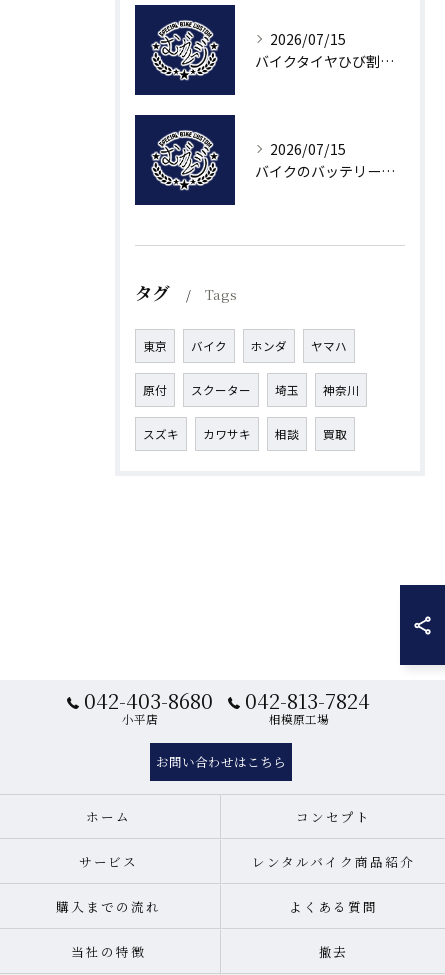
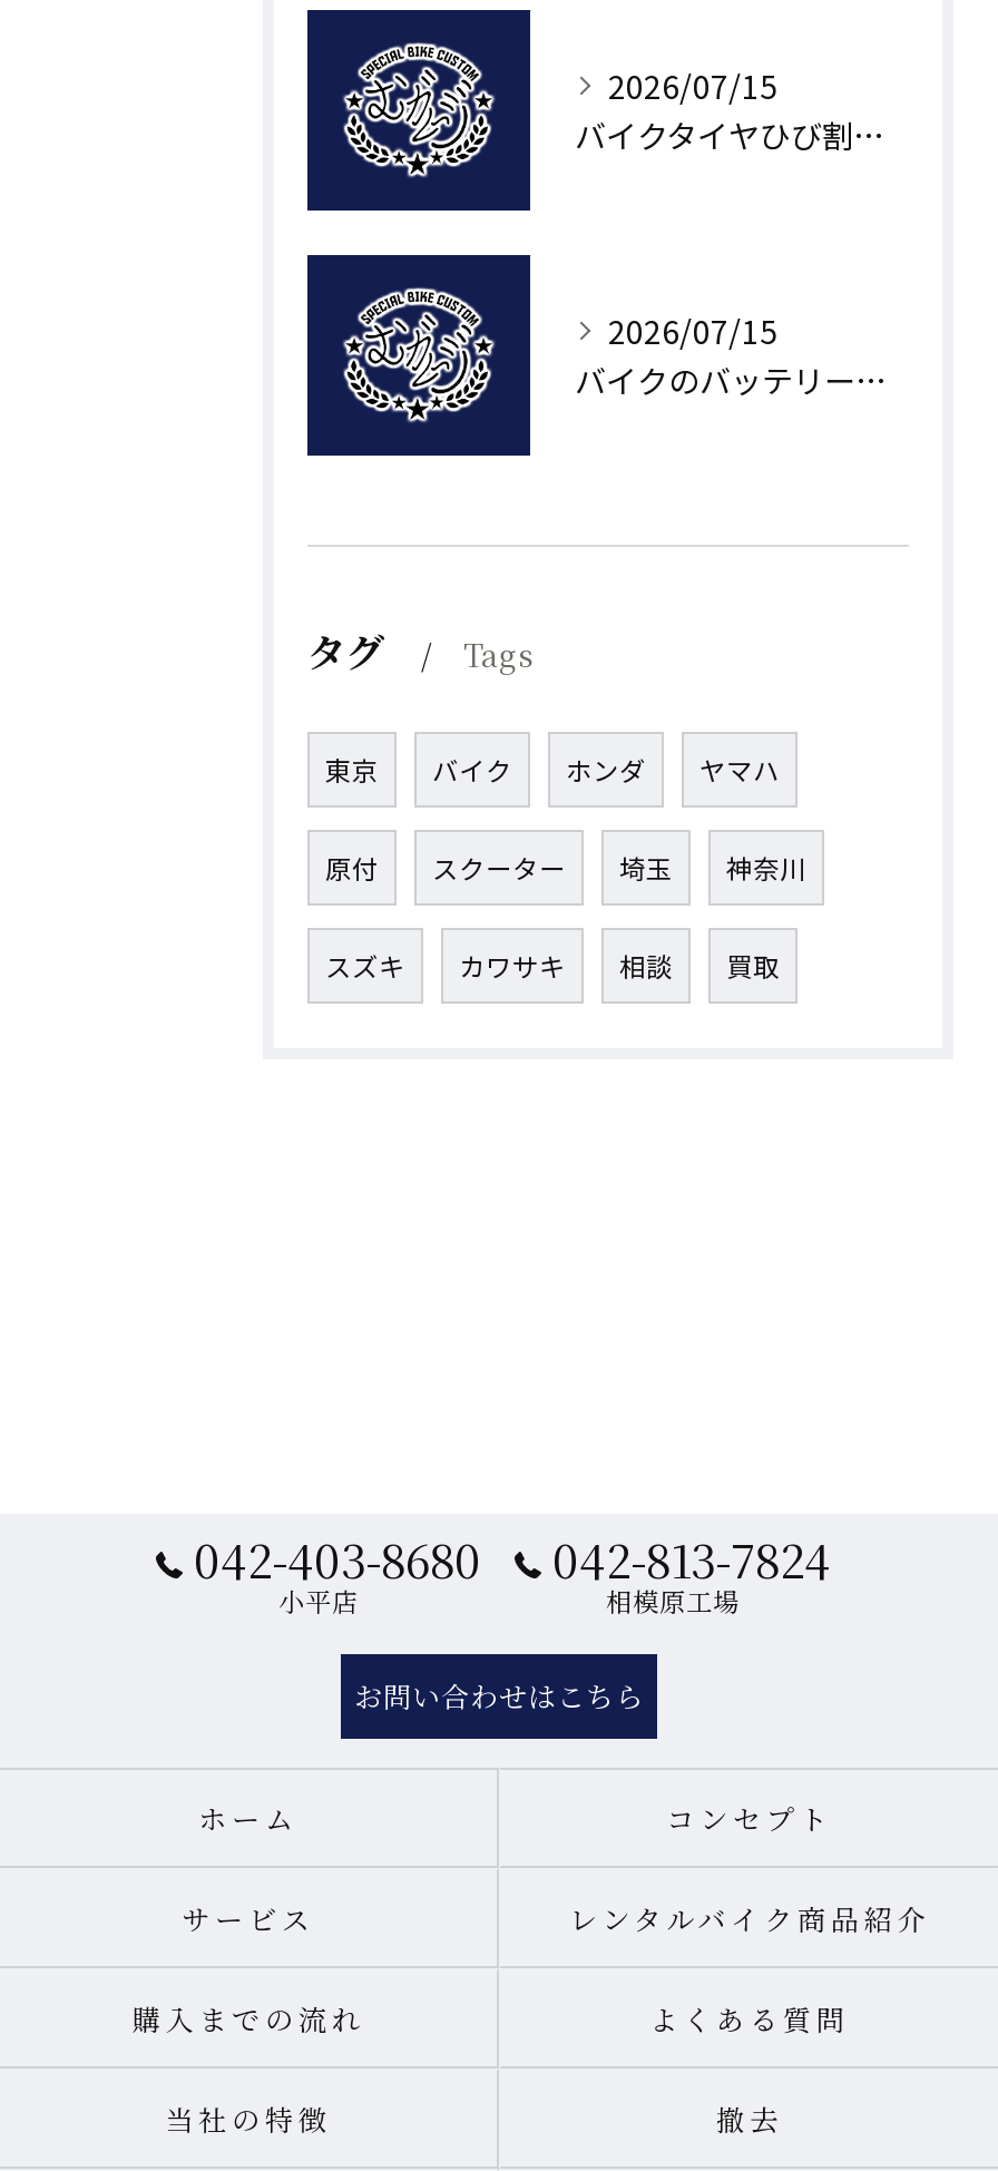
- [image]
